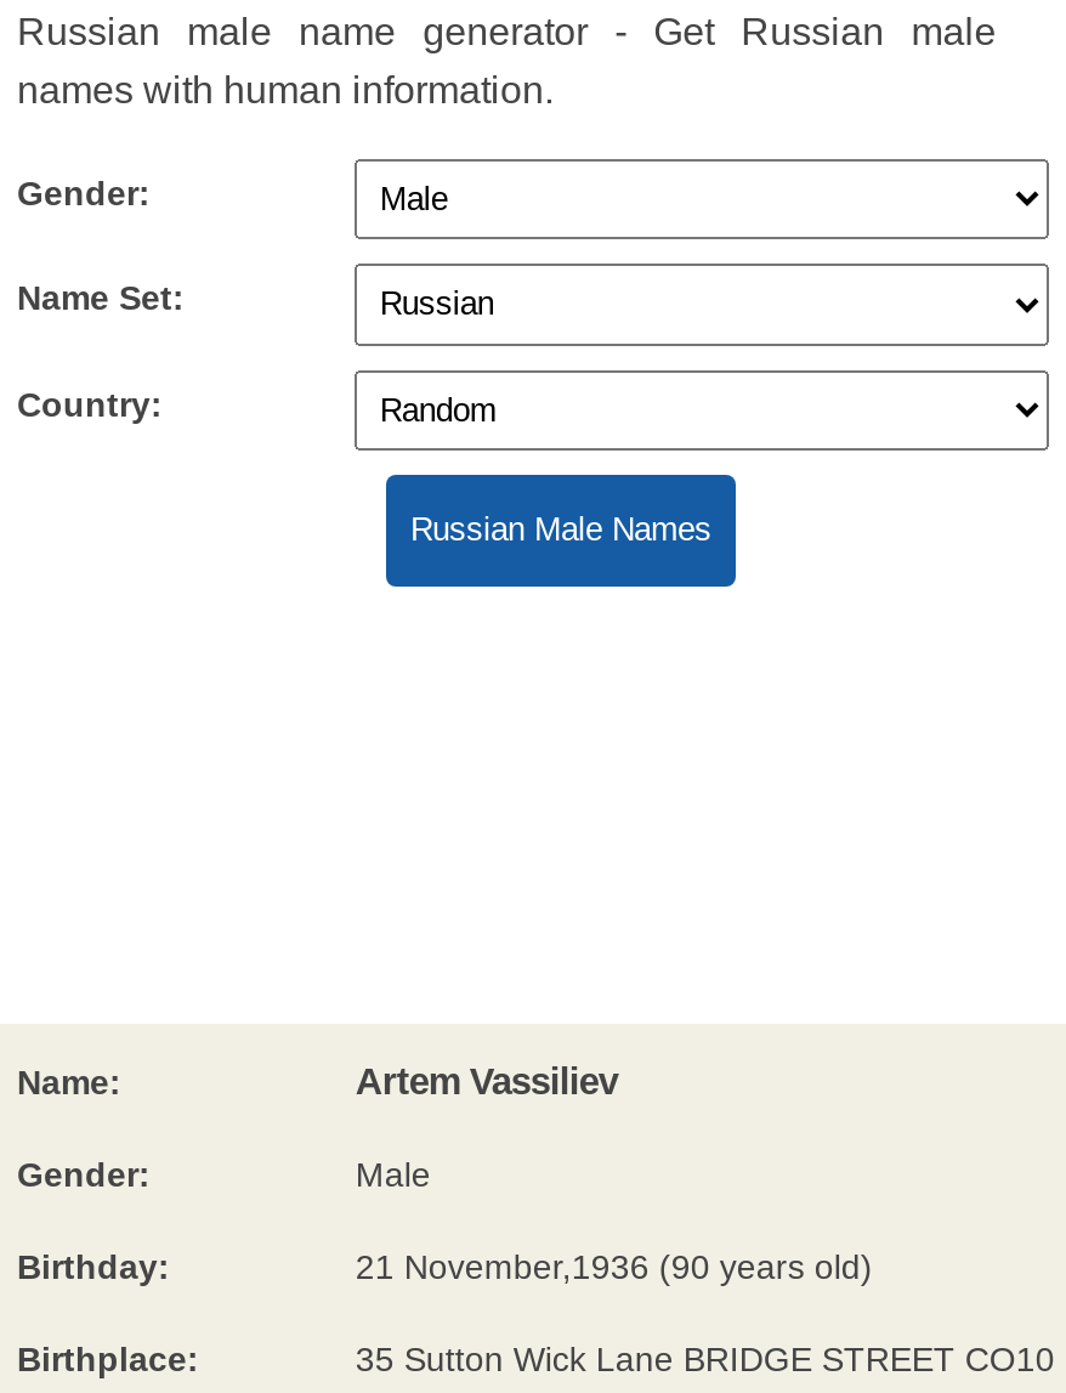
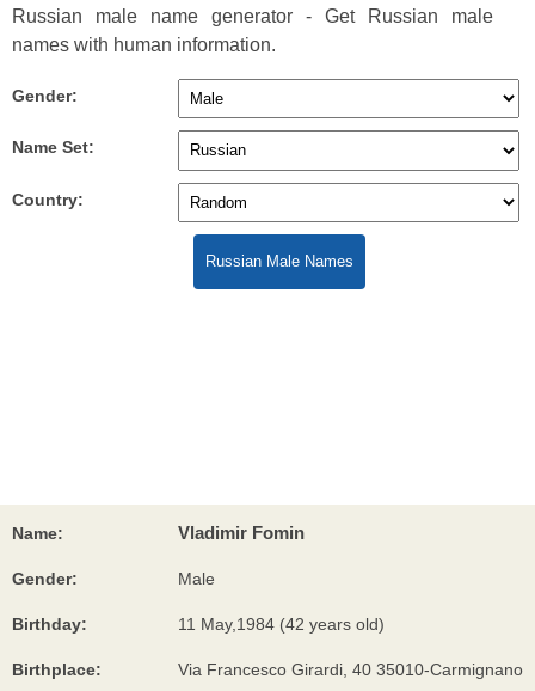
- Artem Vassiliev
+ Vladimir Fomin

- 21 November,1936 (90 years old)
+ 11 May,1984 (42 years old)

- 35 Sutton Wick Lane BRIDGE STREET CO10
+ Via Francesco Girardi, 40 35010-Carmignano
